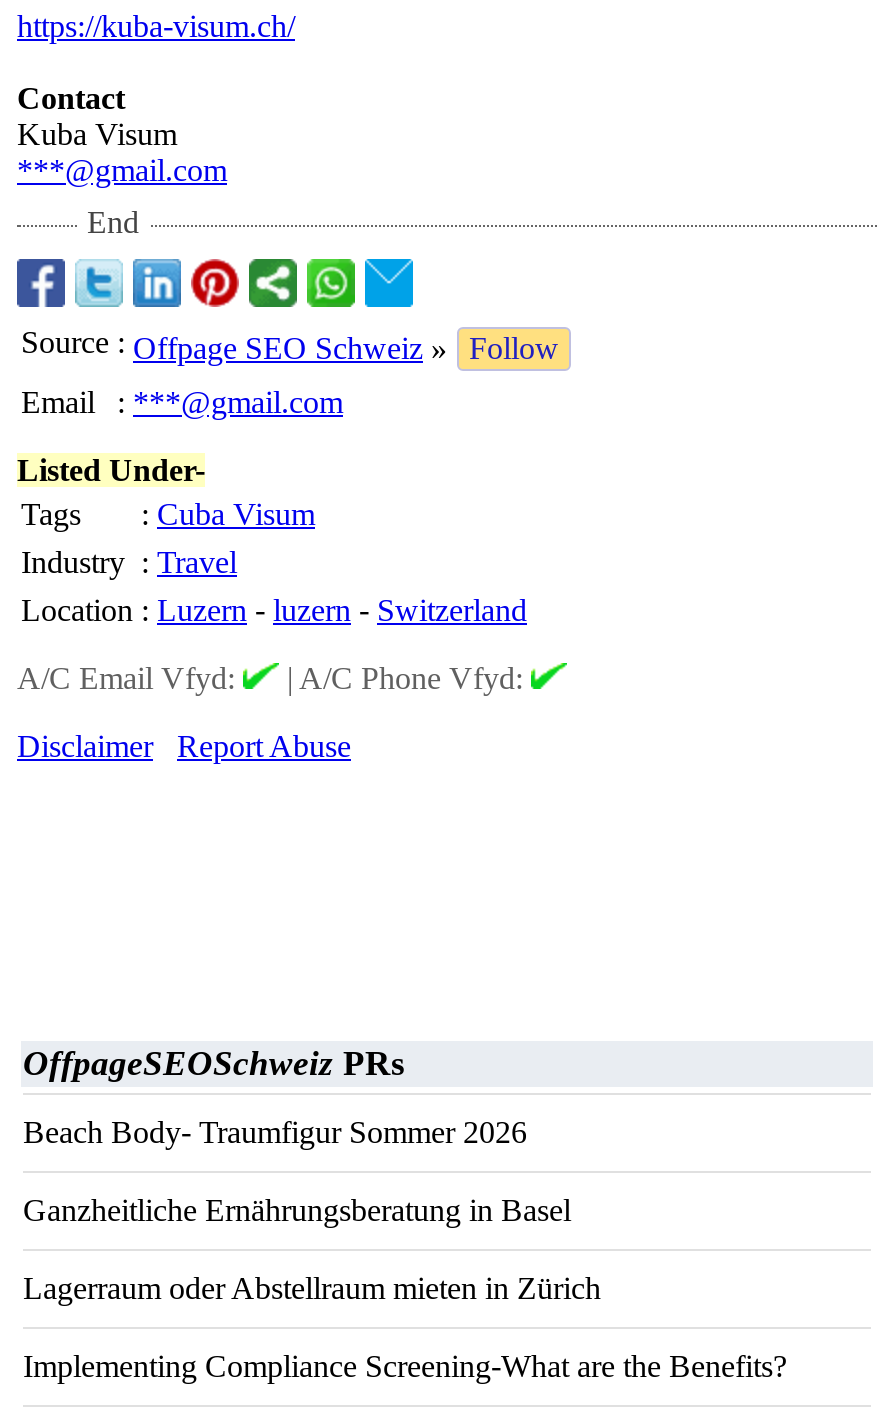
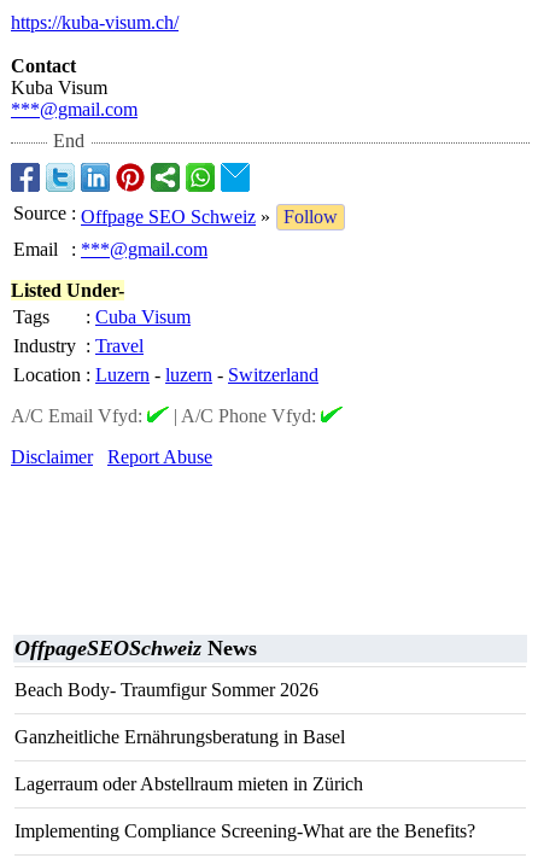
- OffpageSEOSchweiz PRs
+ OffpageSEOSchweiz News
